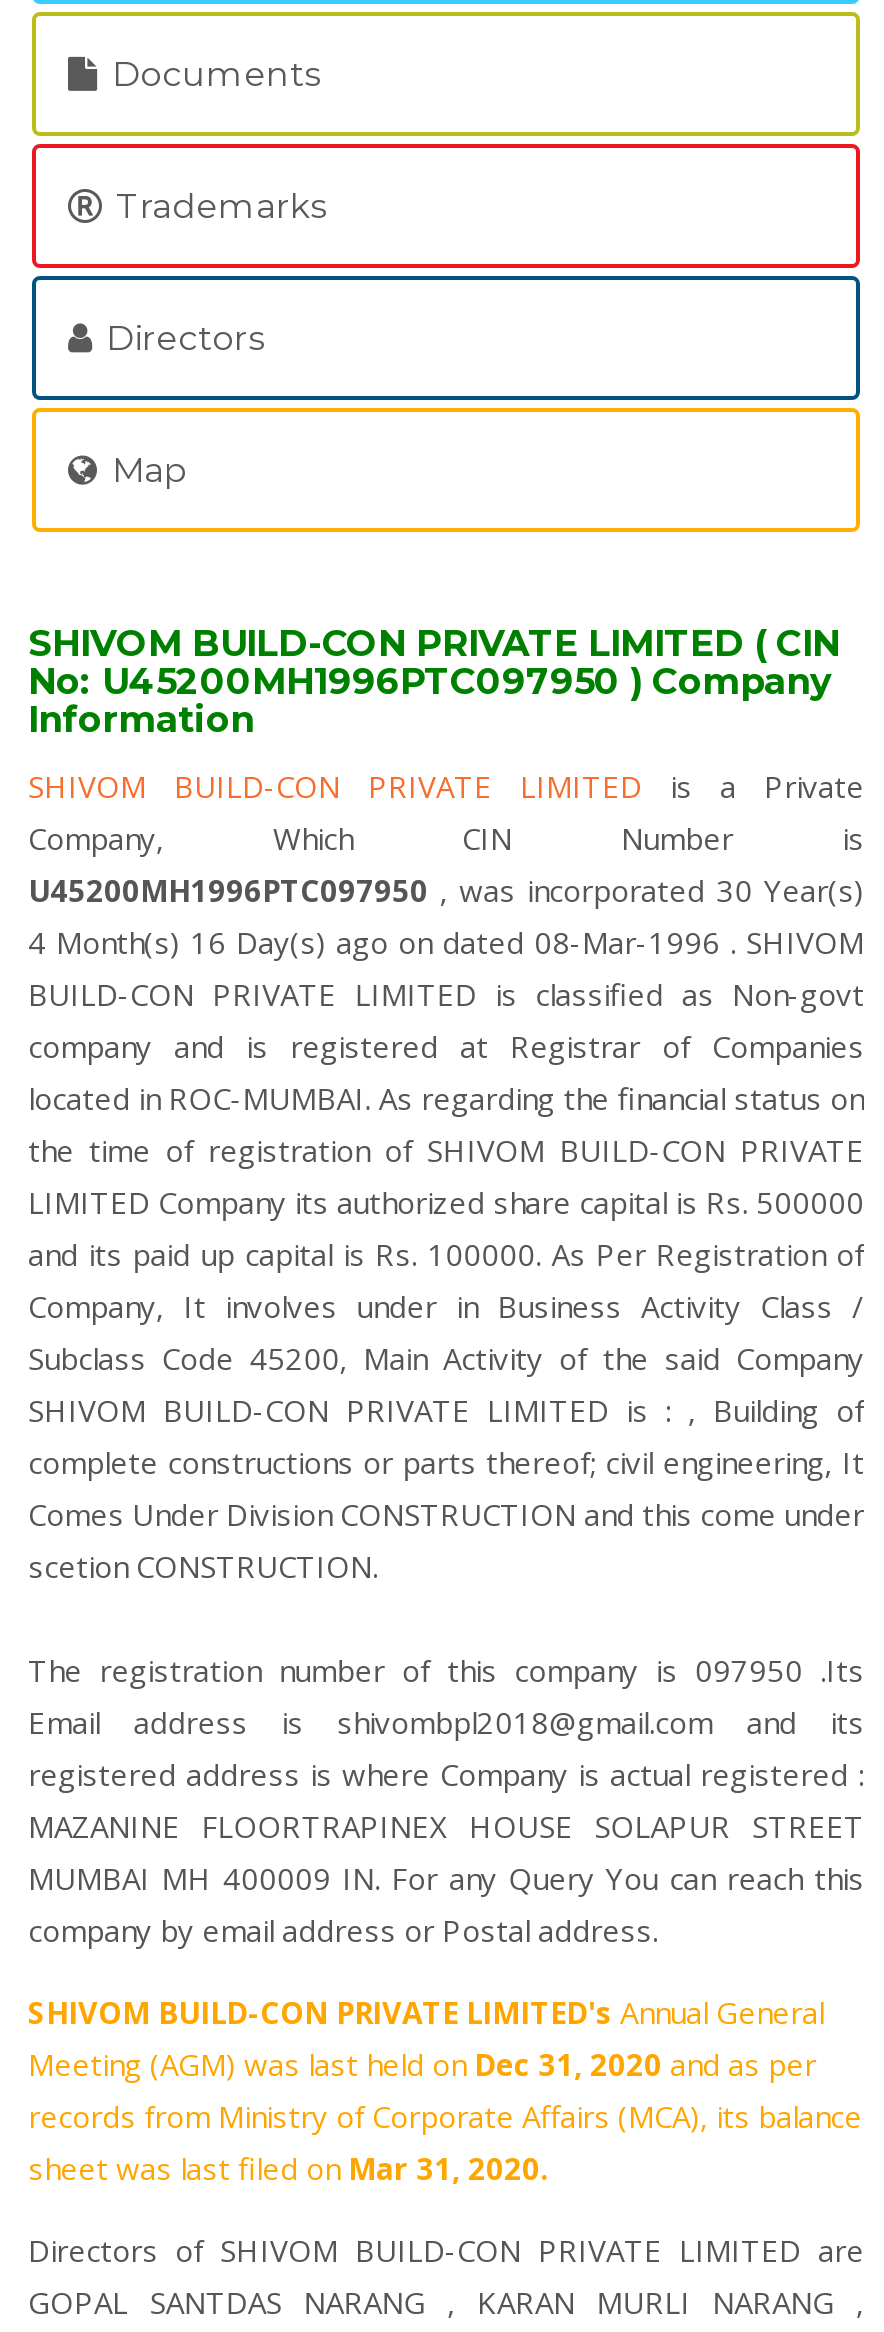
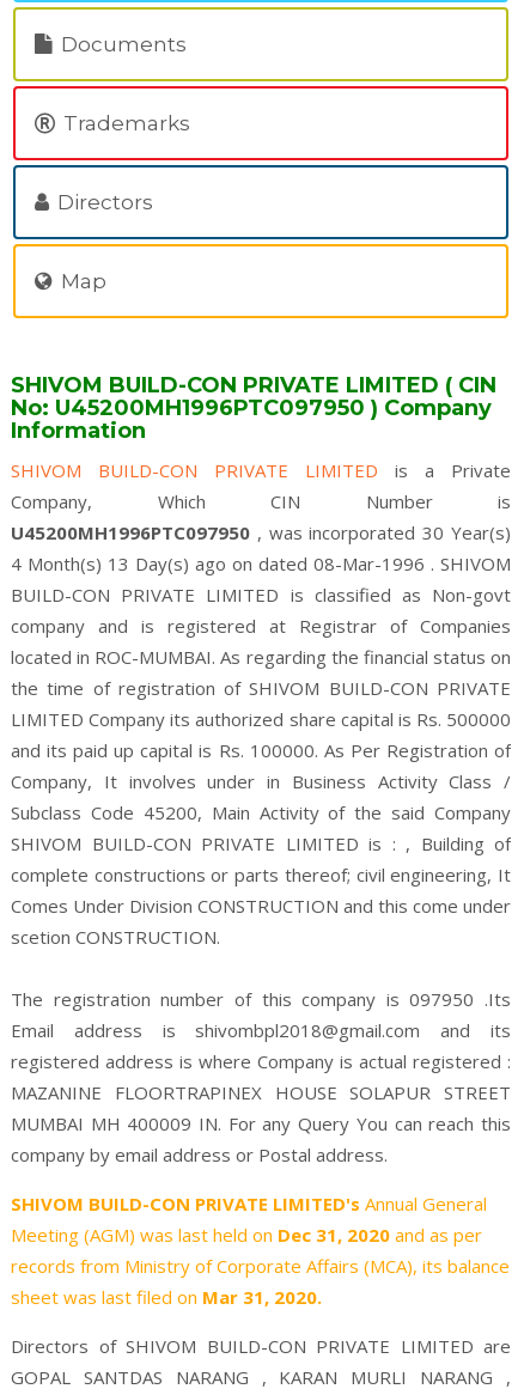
- 4 Month(s) 16 Day(s) ago on dated 08-Mar-1996 . SHIVOM
+ 4 Month(s) 13 Day(s) ago on dated 08-Mar-1996 . SHIVOM
